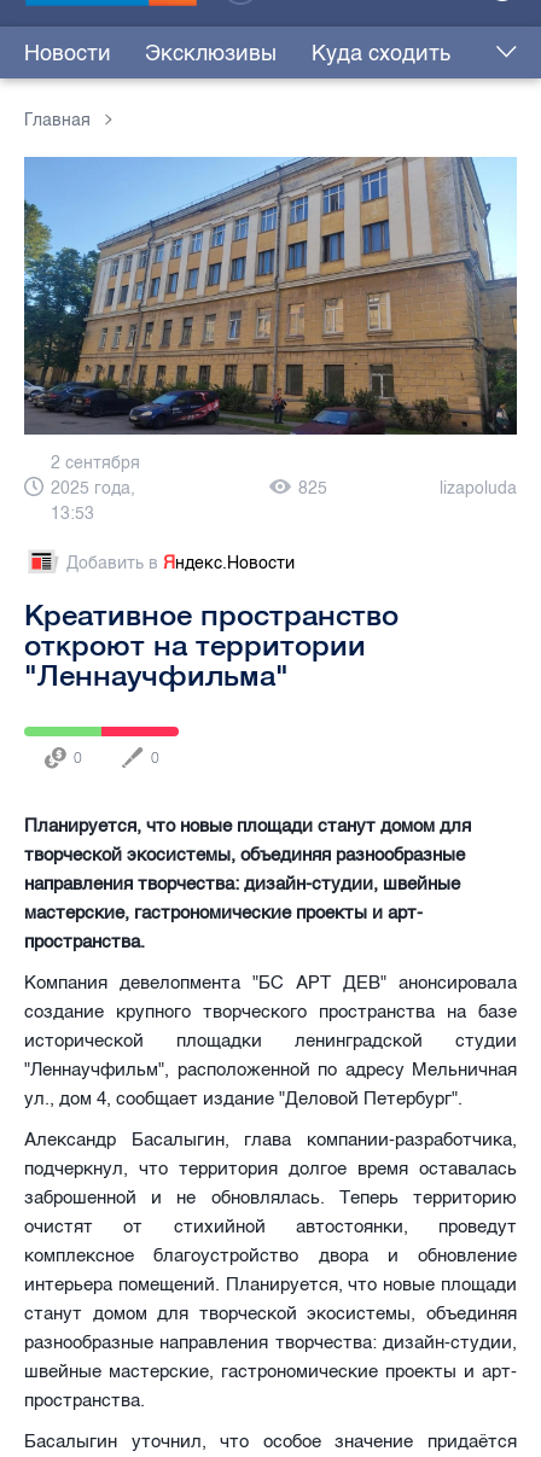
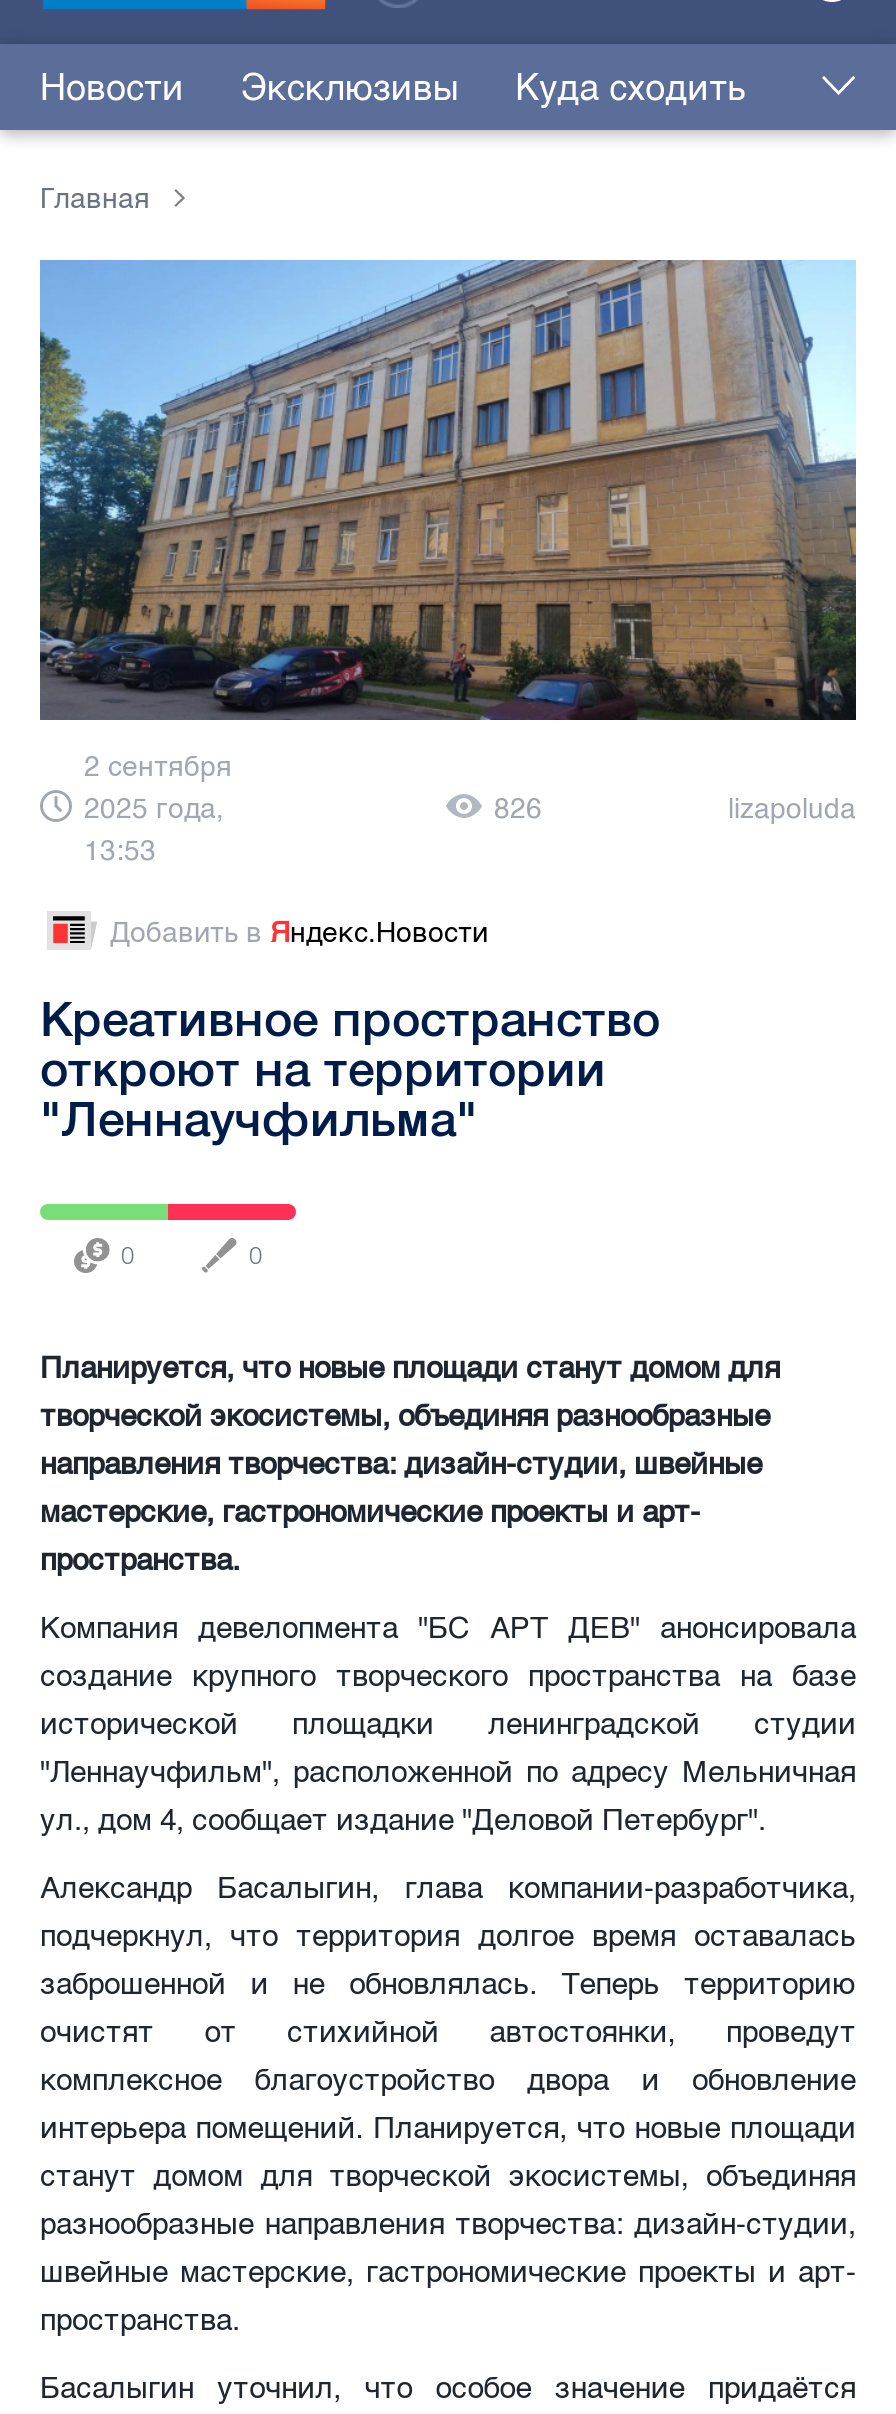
- 825
+ 826
